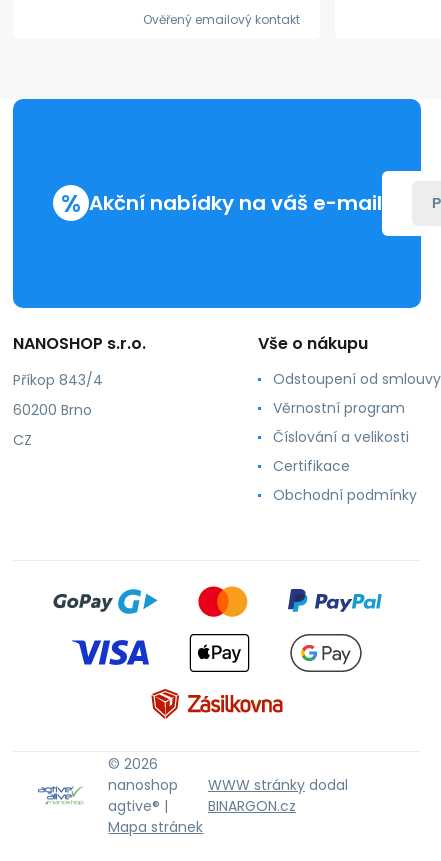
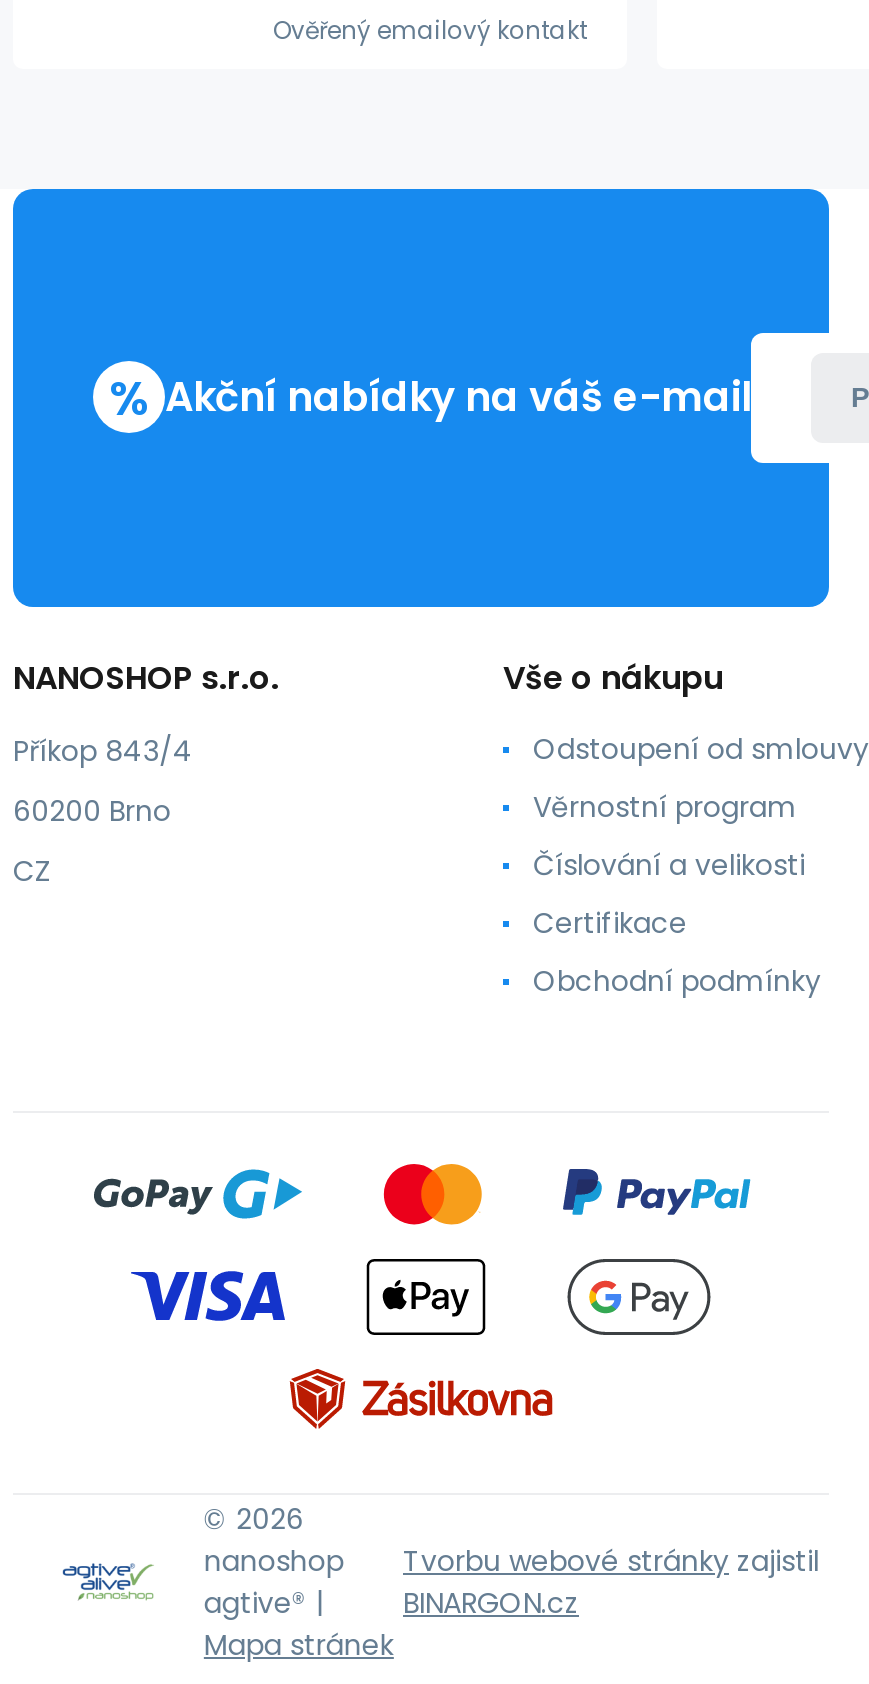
- WWW stránky dodal
+ Tvorbu webové stránky zajistil
